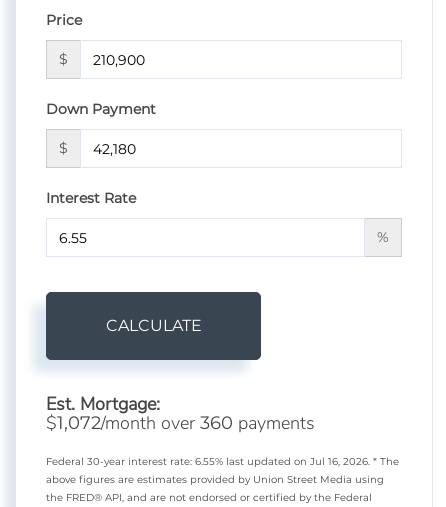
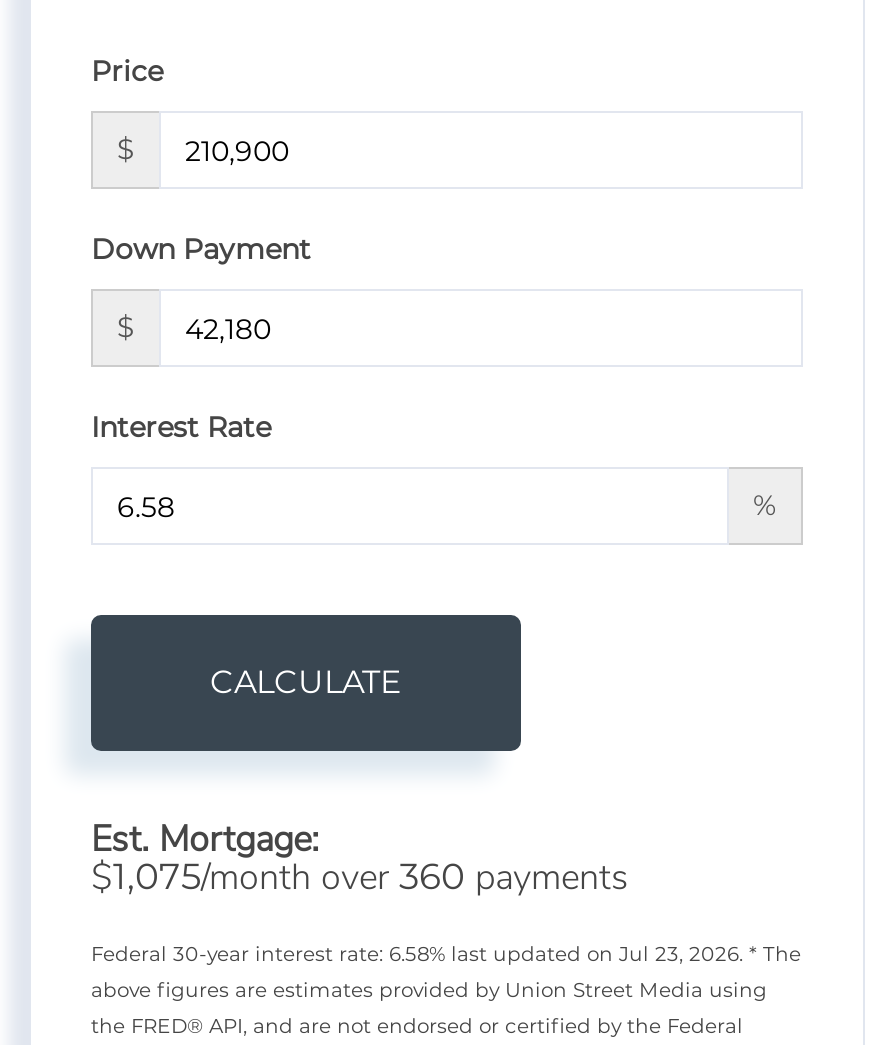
- $1,072/month over 360 payments
+ $1,075/month over 360 payments

- Federal 30-year interest rate: 6.55% last updated on Jul 16, 2026. * The
+ Federal 30-year interest rate: 6.58% last updated on Jul 23, 2026. * The
